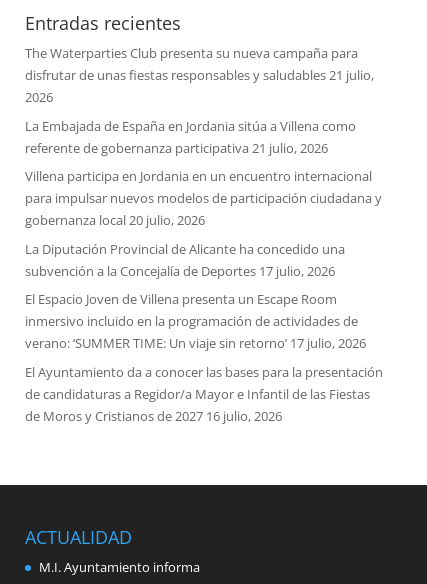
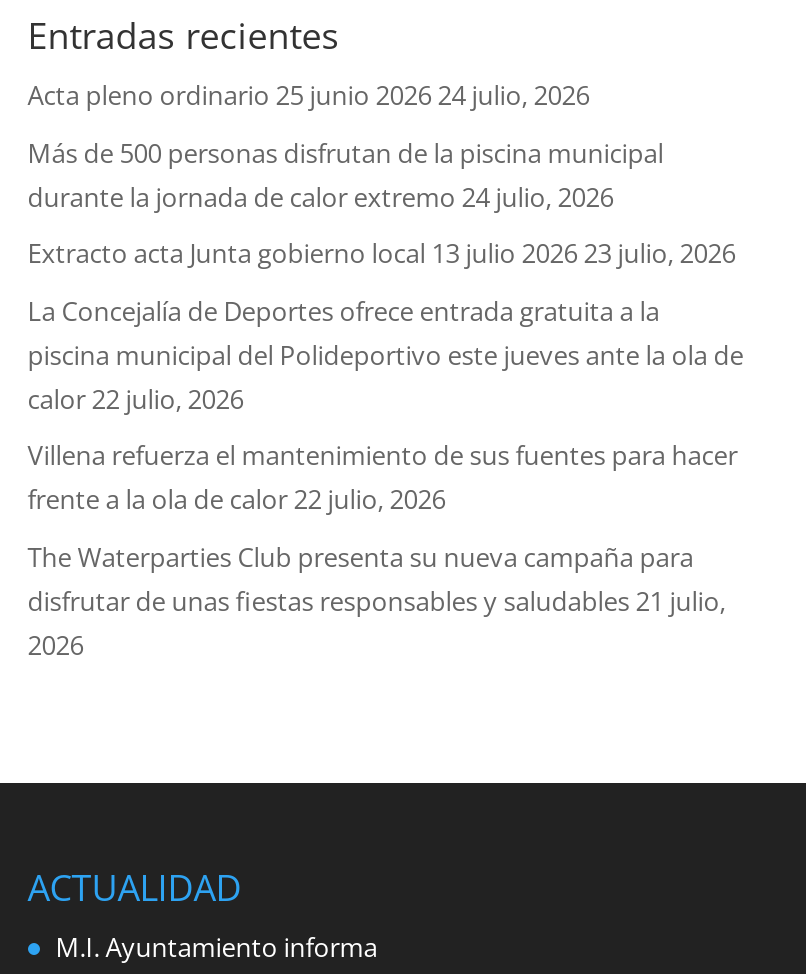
+ Acta pleno ordinario 25 junio 2026 24 julio, 2026
+ Más de 500 personas disfrutan de la piscina municipal
+ durante la jornada de calor extremo 24 julio, 2026
+ Extracto acta Junta gobierno local 13 julio 2026 23 julio, 2026
+ La Concejalía de Deportes ofrece entrada gratuita a la
+ piscina municipal del Polideportivo este jueves ante la ola de
+ calor 22 julio, 2026
+ Villena refuerza el mantenimiento de sus fuentes para hacer
+ frente a la ola de calor 22 julio, 2026

moved down: The Waterparties Club presenta su nueva campaña para | disfrutar de unas fiestas responsables y saludables 21 julio, | 2026

- La Embajada de España en Jordania sitúa a Villena como
- referente de gobernanza participativa 21 julio, 2026
- Villena participa en Jordania en un encuentro internacional
- para impulsar nuevos modelos de participación ciudadana y
- gobernanza local 20 julio, 2026
- La Diputación Provincial de Alicante ha concedido una
- subvención a la Concejalía de Deportes 17 julio, 2026
- El Espacio Joven de Villena presenta un Escape Room
- inmersivo incluido en la programación de actividades de
- verano: ‘SUMMER TIME: Un viaje sin retorno’ 17 julio, 2026
- El Ayuntamiento da a conocer las bases para la presentación
- de candidaturas a Regidor/a Mayor e Infantil de las Fiestas
- de Moros y Cristianos de 2027 16 julio, 2026
